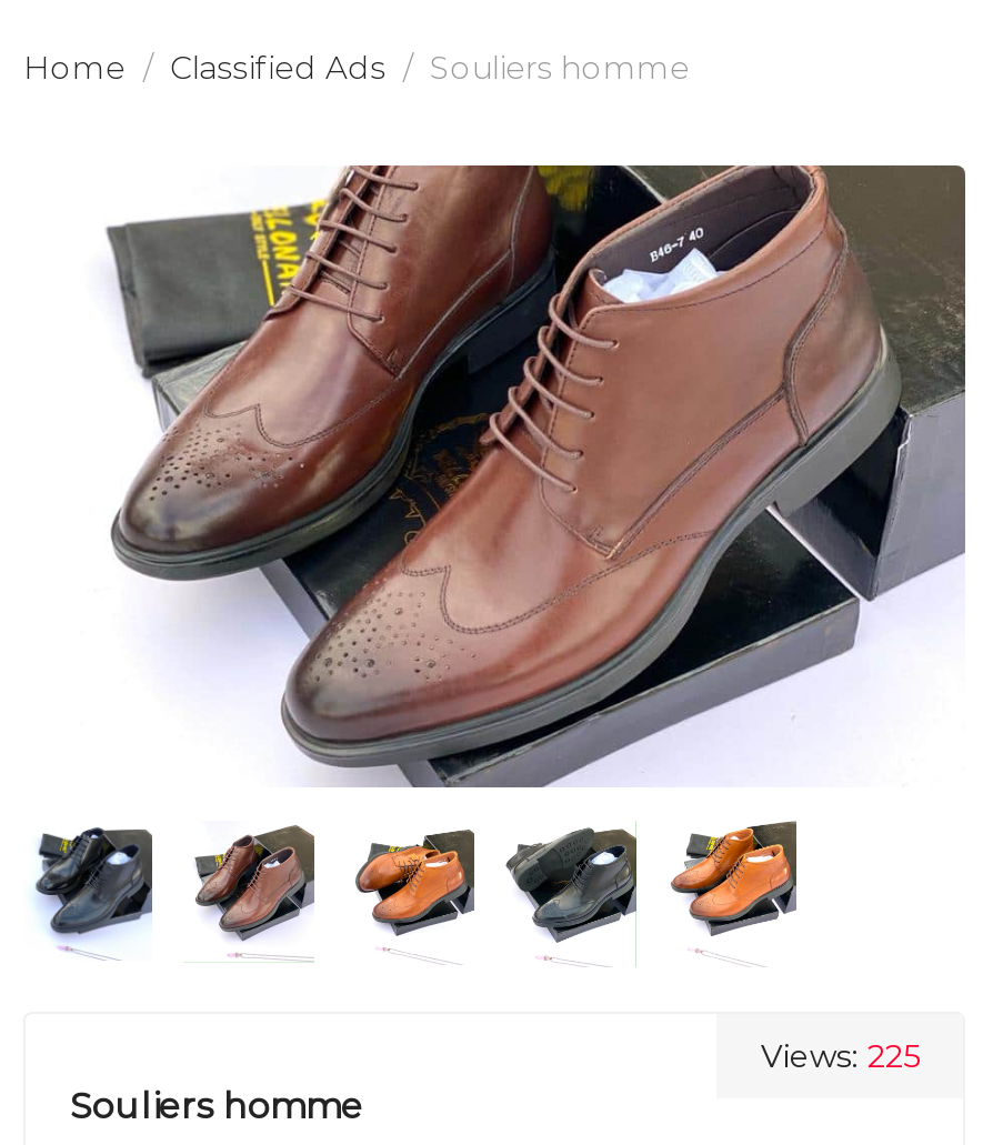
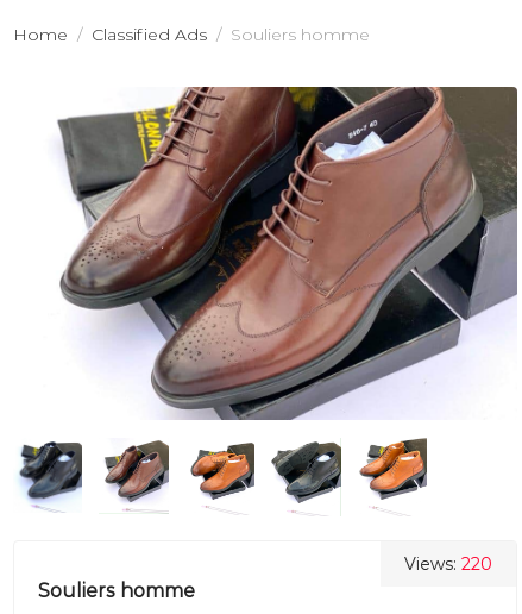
- Views: 225
+ Views: 220
